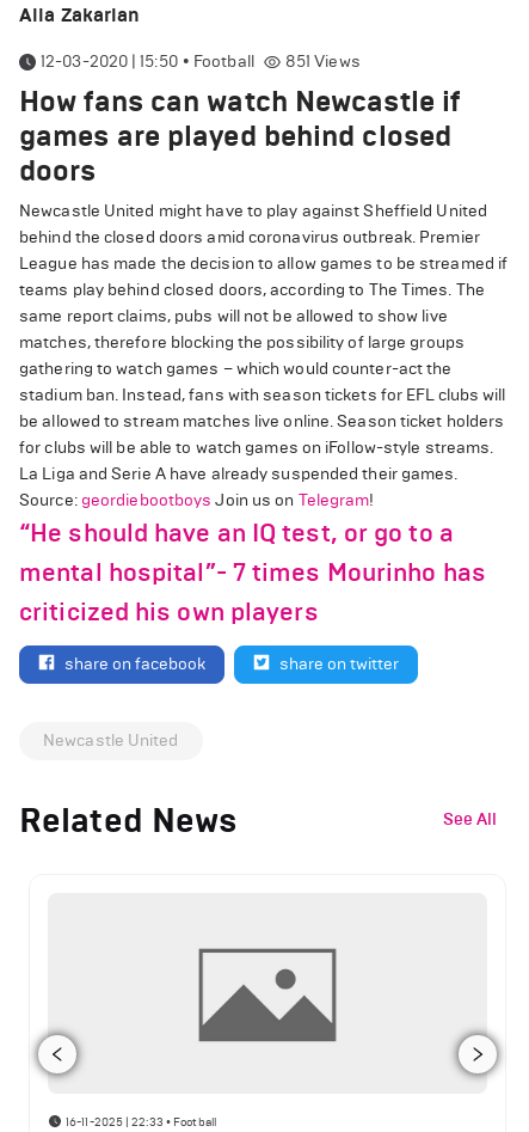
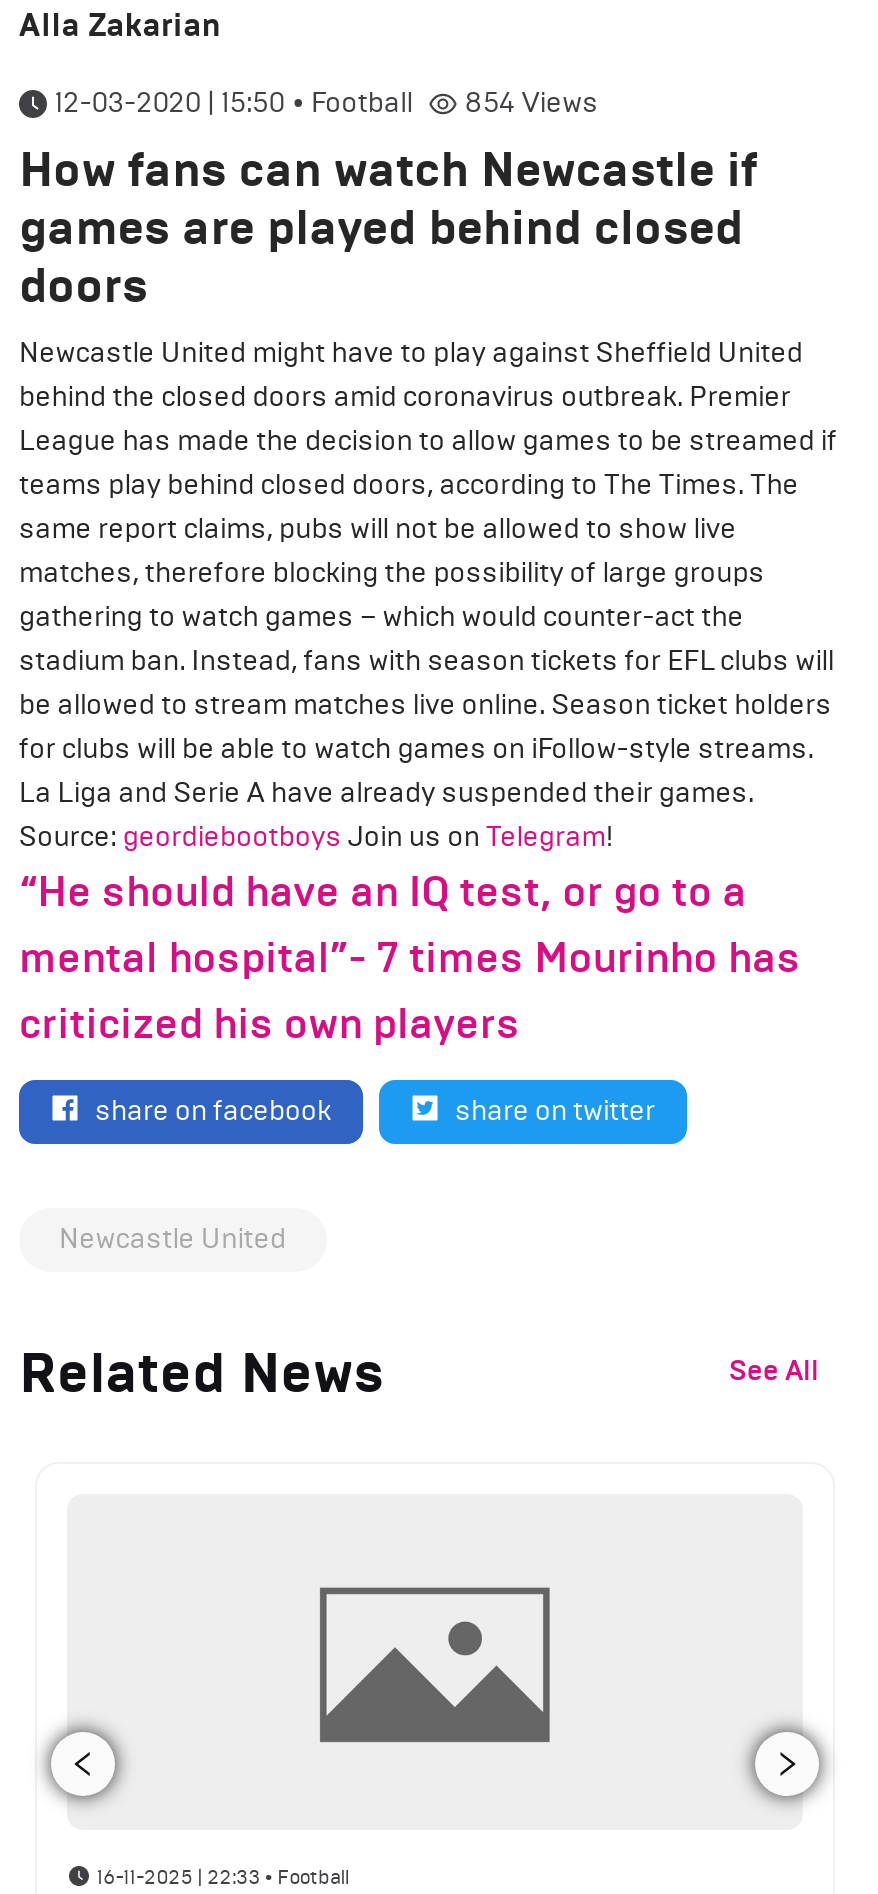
- 851 Views
+ 854 Views
